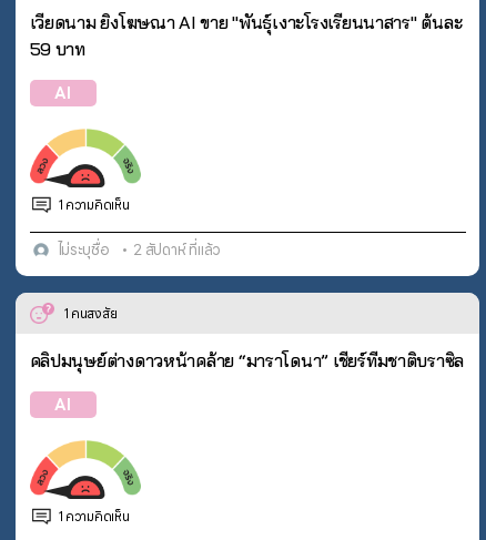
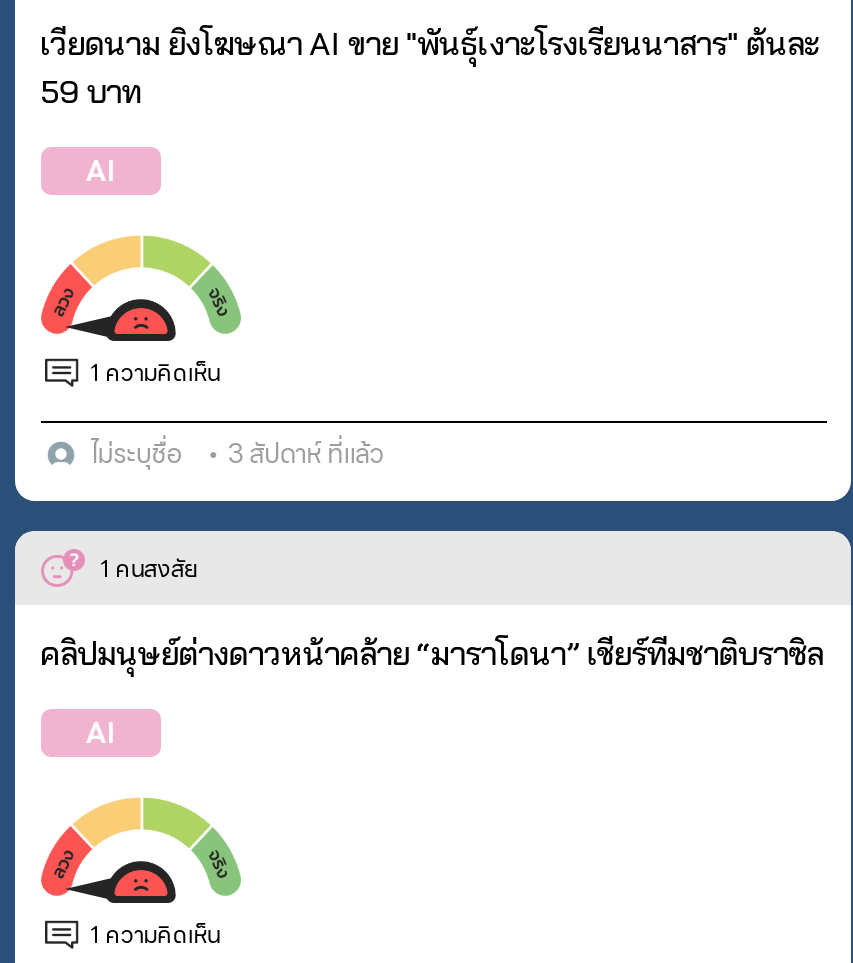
- ไม่ระบุชื่อ • 2 สัปดาห์ ที่แล้ว
+ ไม่ระบุชื่อ • 3 สัปดาห์ ที่แล้ว
